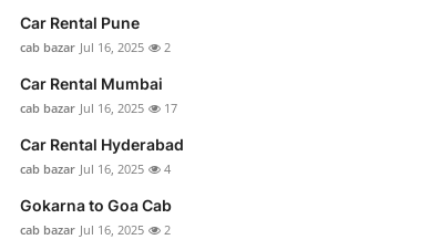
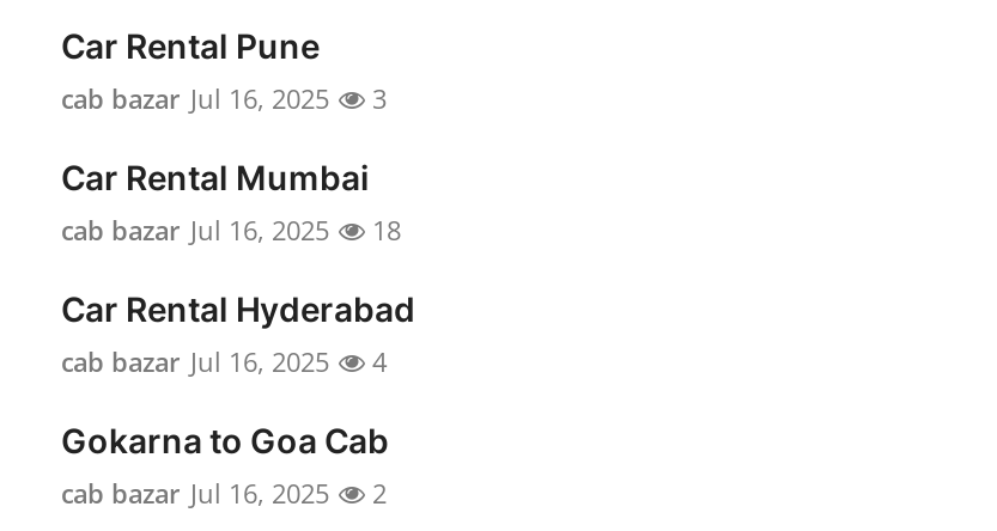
- cab bazar Jul 16, 2025 2
+ cab bazar Jul 16, 2025 3

- cab bazar Jul 16, 2025 17
+ cab bazar Jul 16, 2025 18
